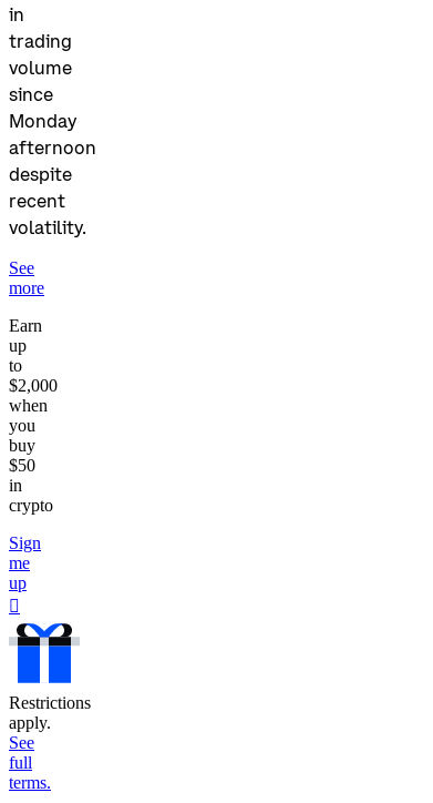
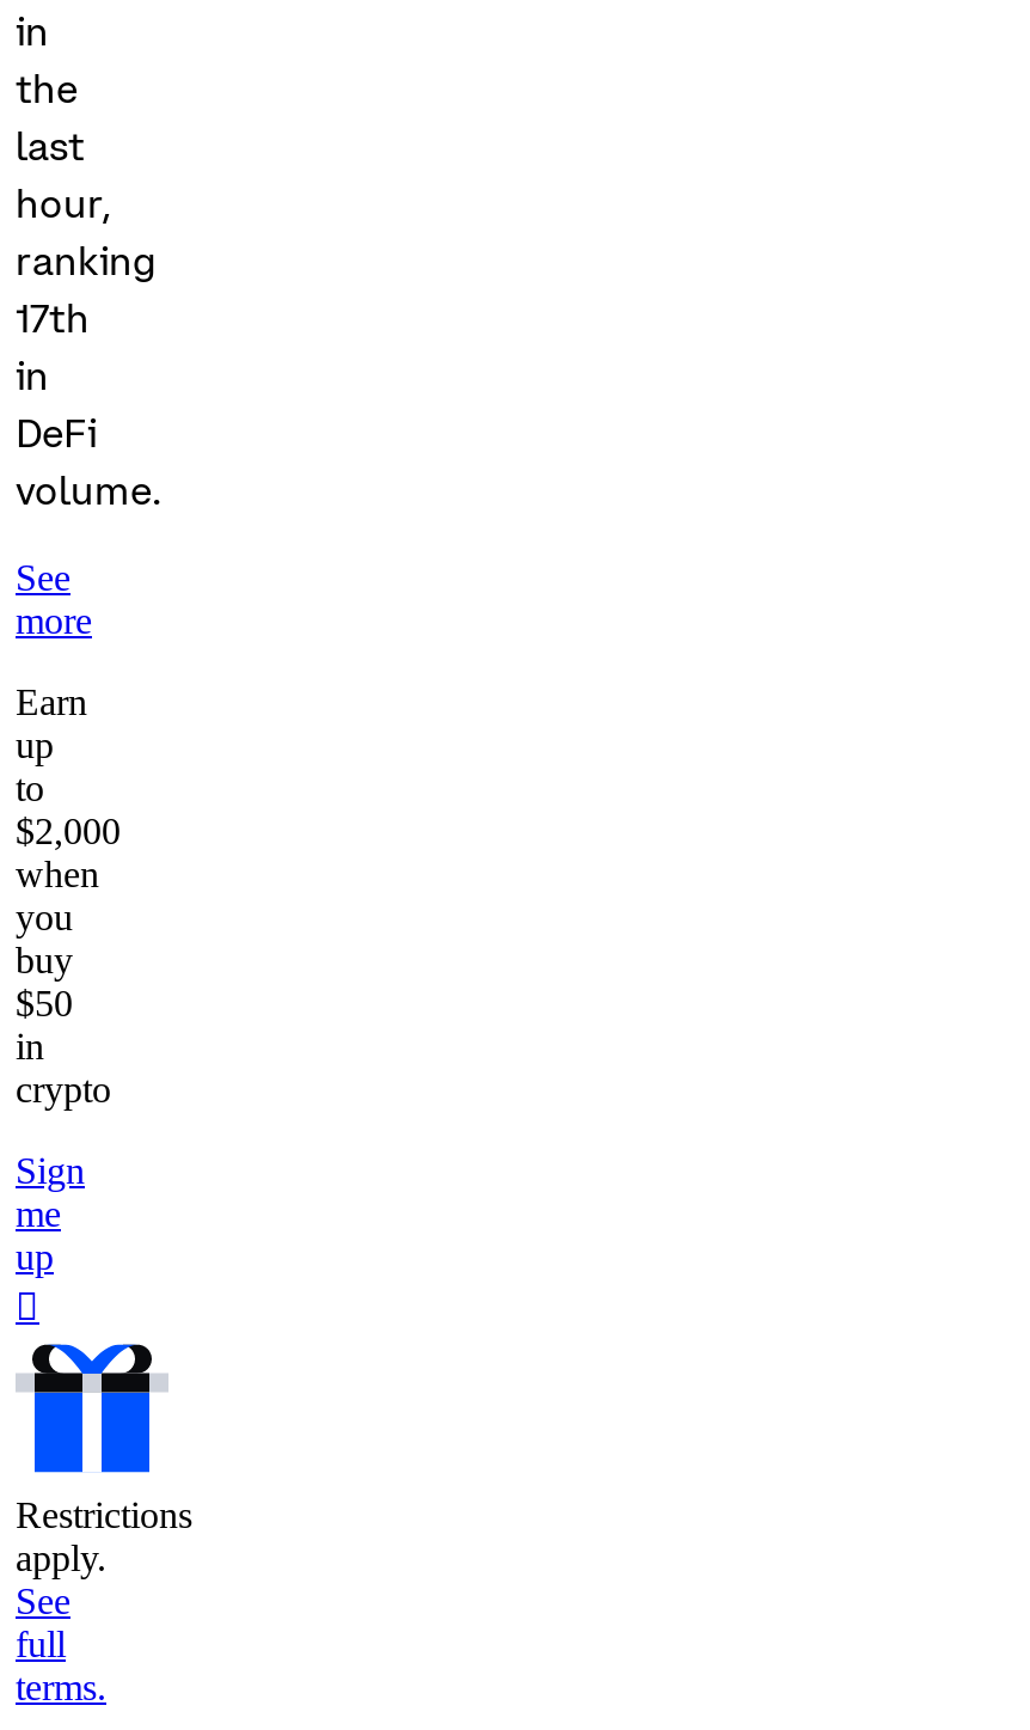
- trading
- volume
- since
- Monday
- afternoon
- despite
- recent
- volatility.
+ the
+ last
+ hour,
+ ranking
+ 17th
+ in
+ DeFi
+ volume.
